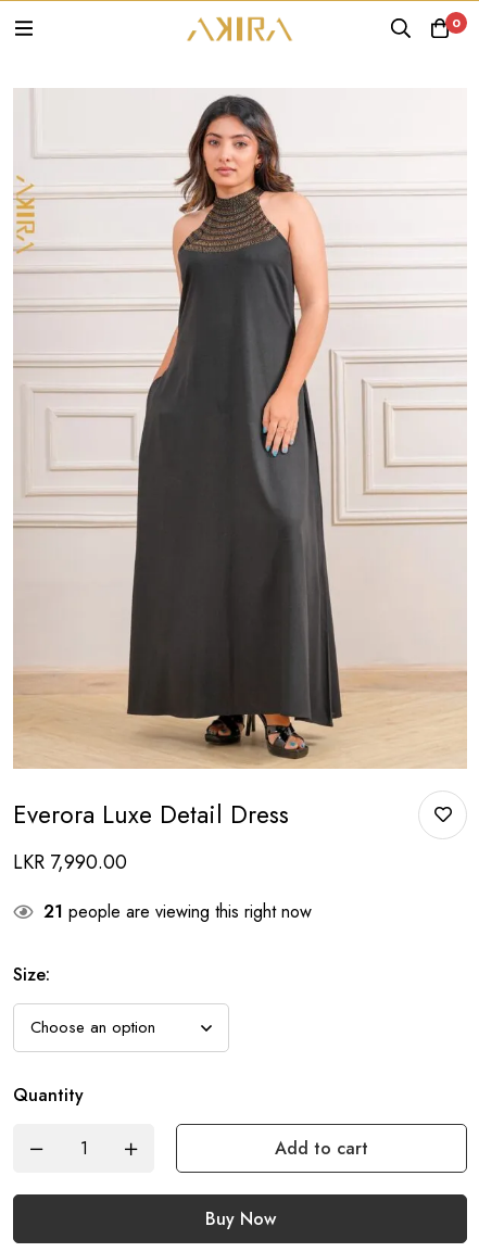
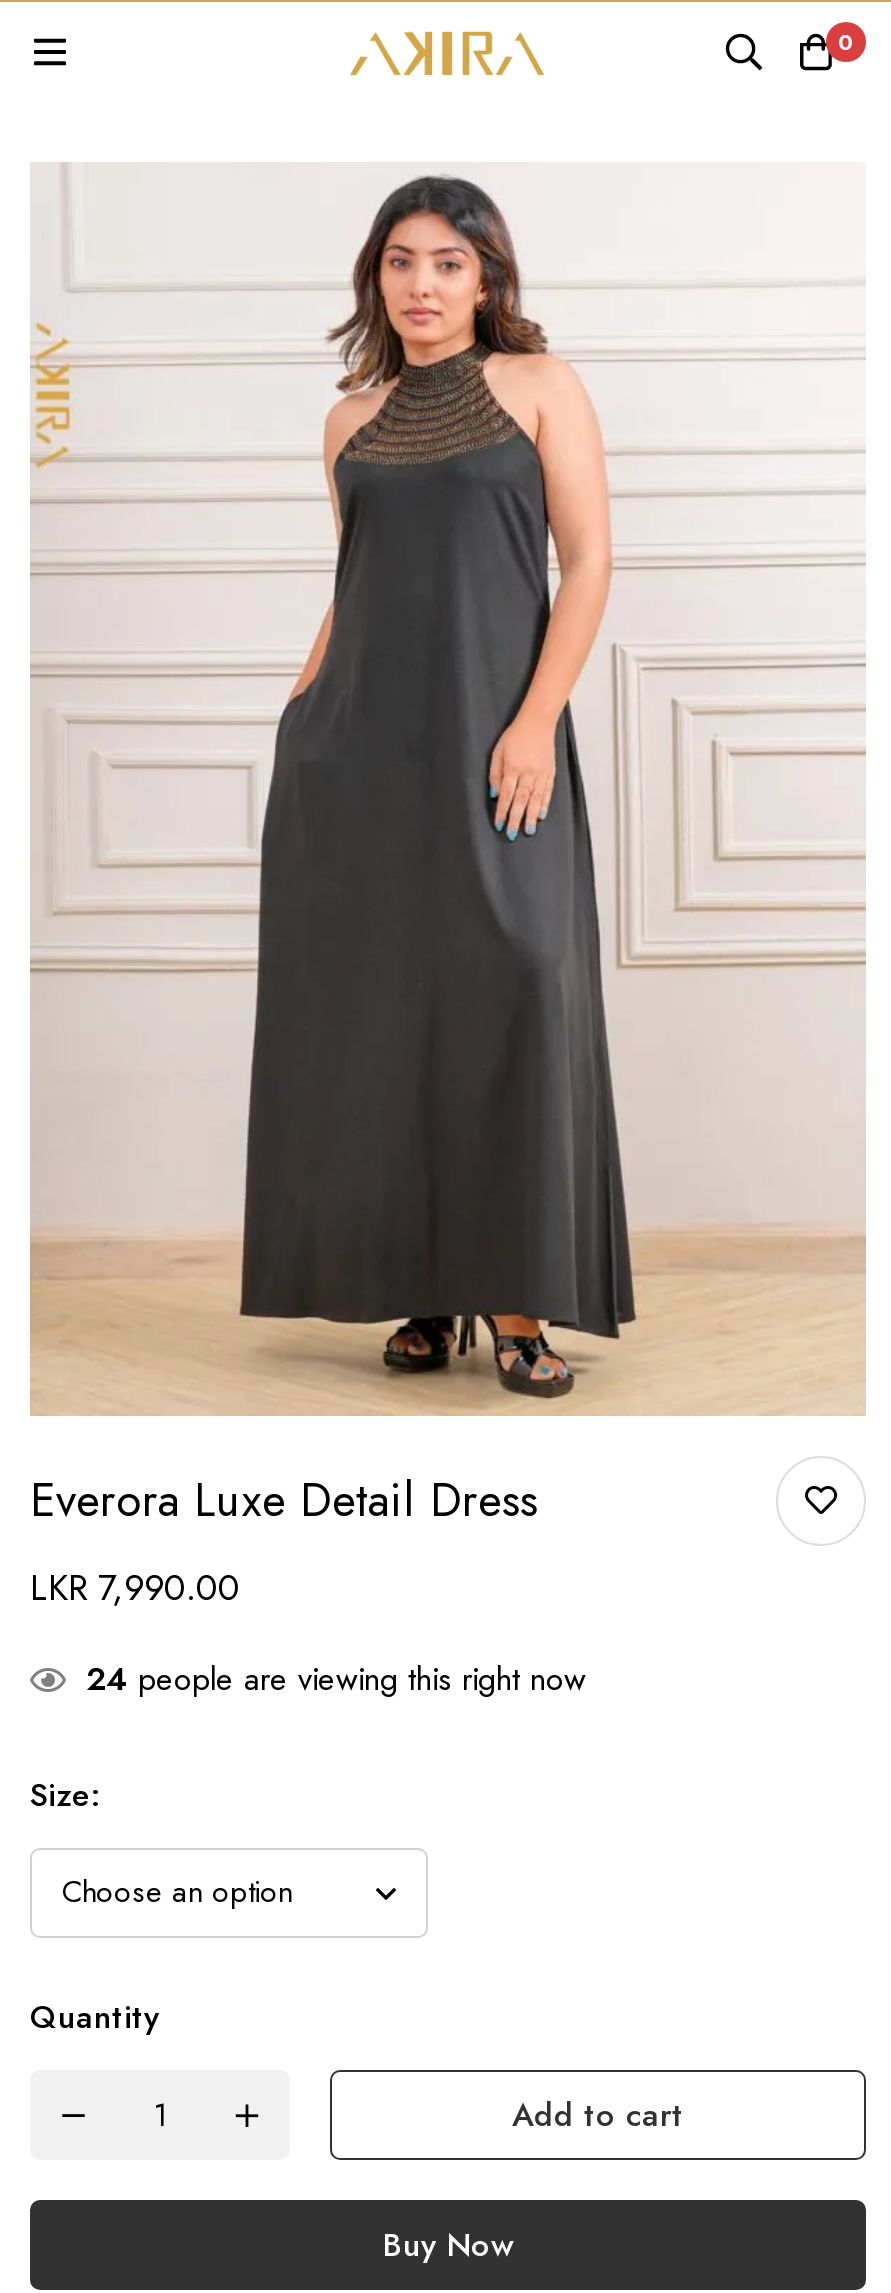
- 21 people are viewing this right now
+ 24 people are viewing this right now
